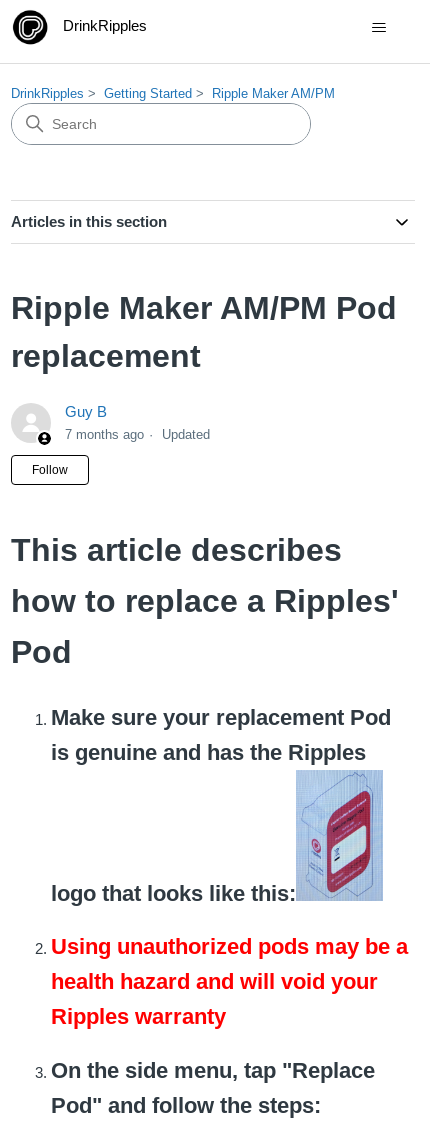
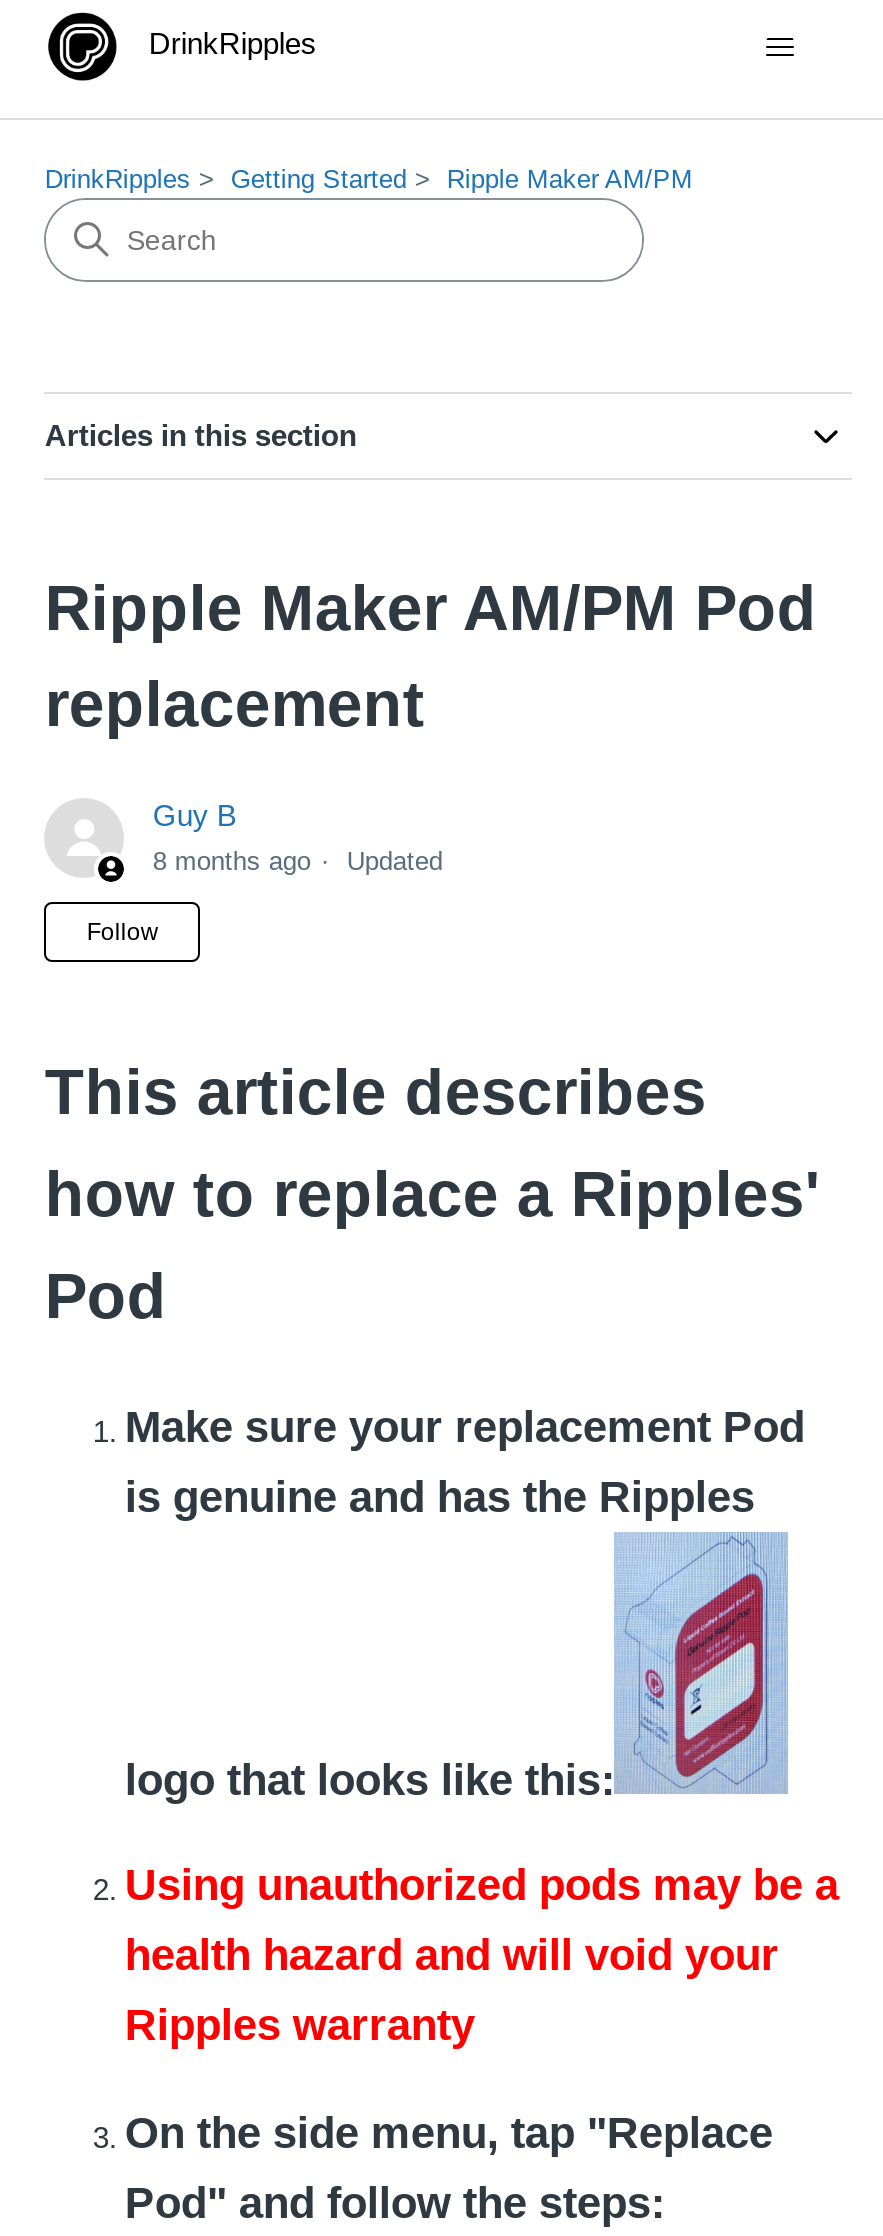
- 7 months ago Updated
+ 8 months ago Updated
